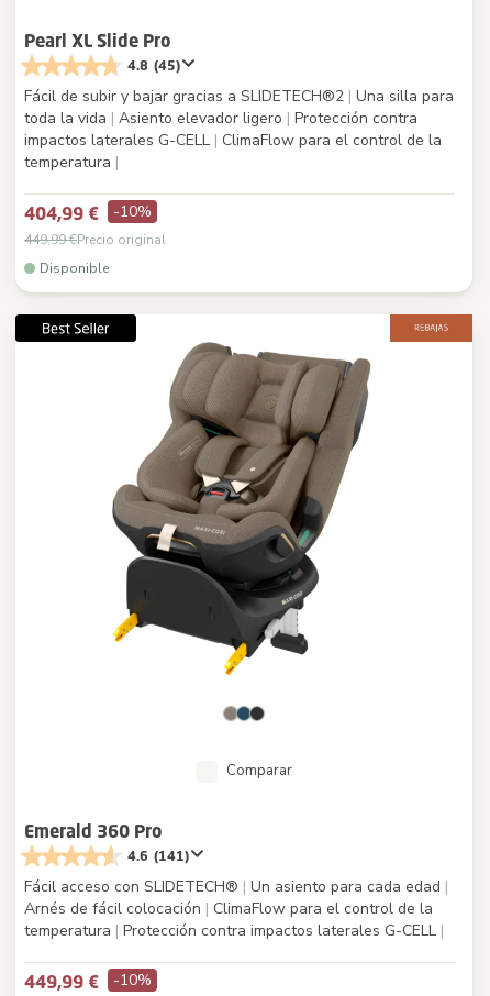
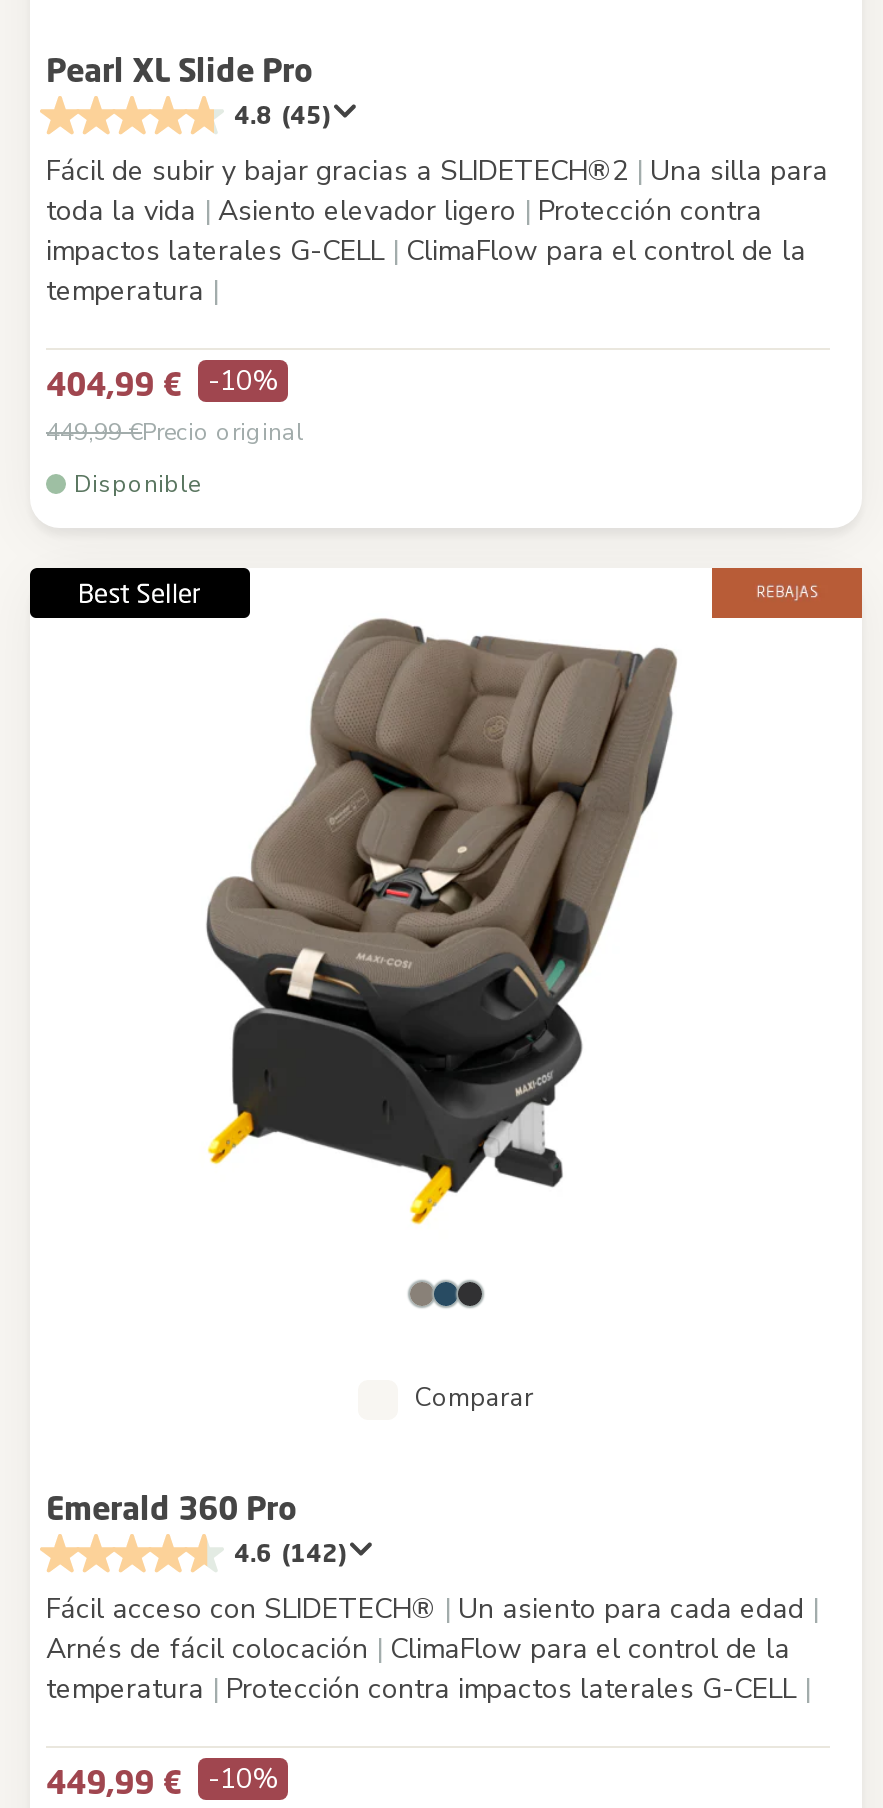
- 4.6 (141)
+ 4.6 (142)
